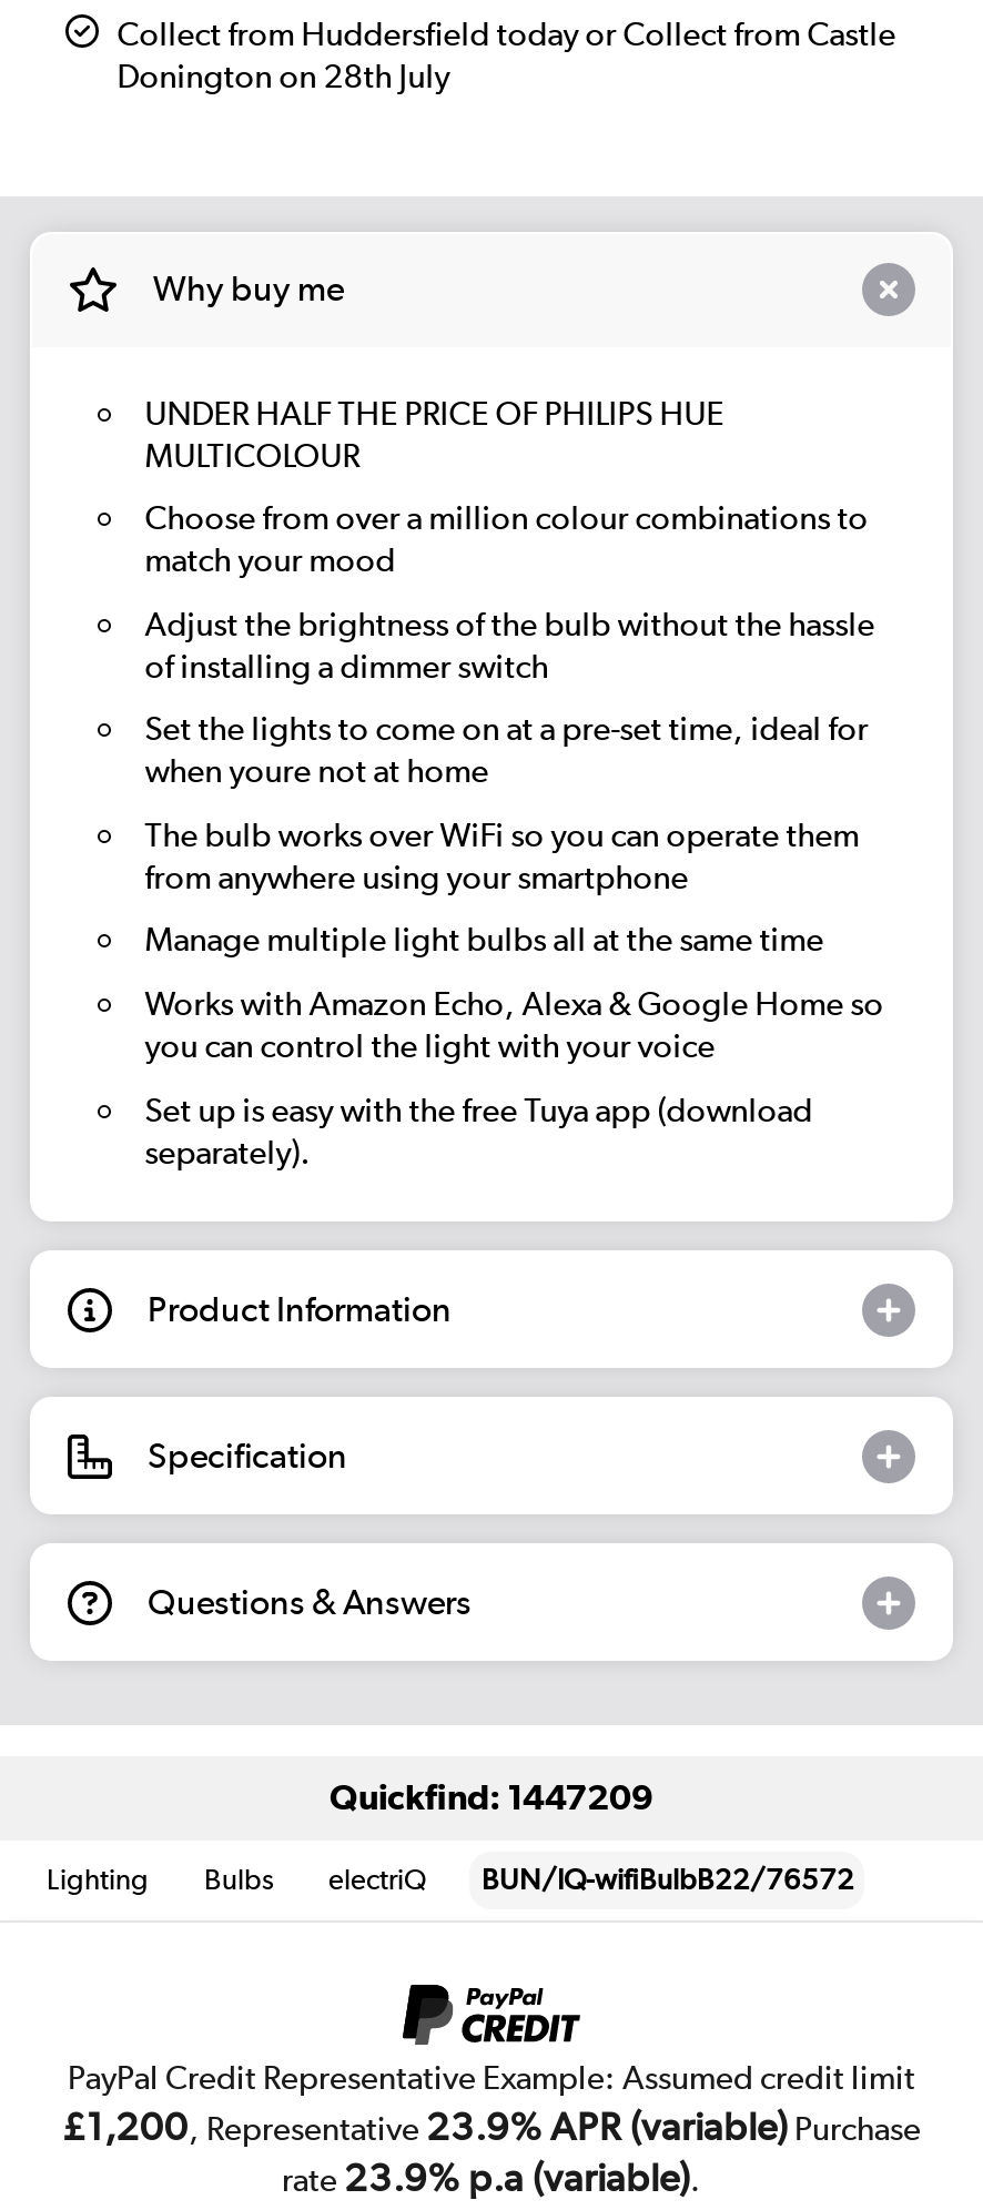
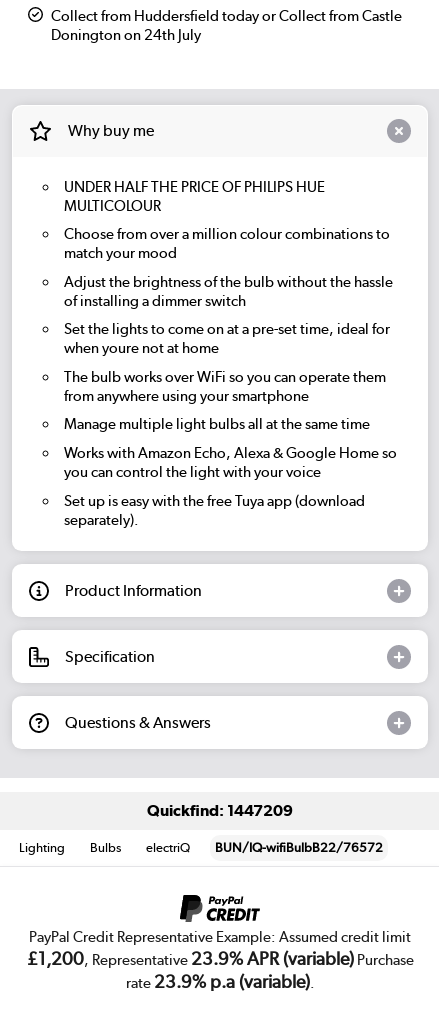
- Donington on 28th July
+ Donington on 24th July
